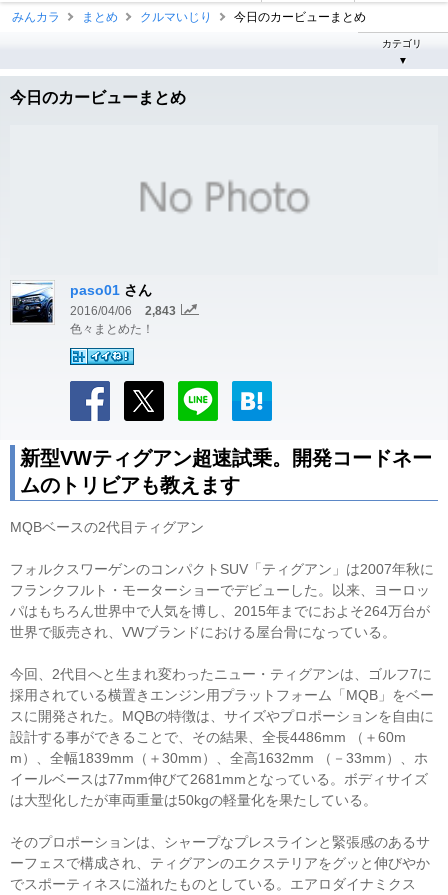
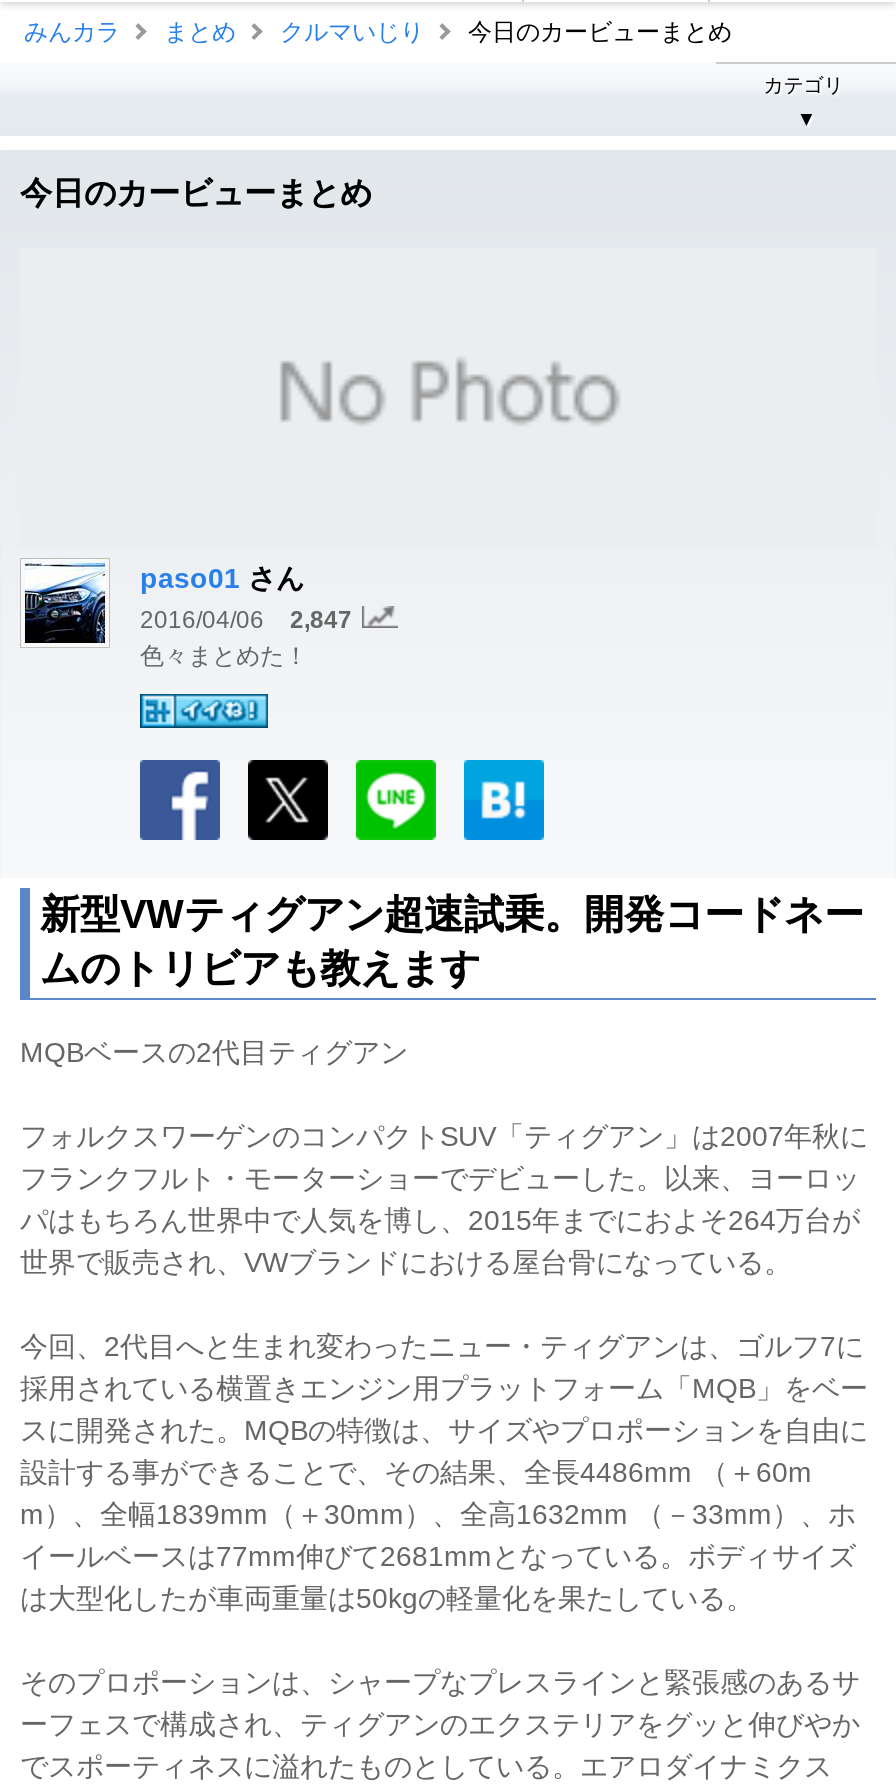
- 2016/04/06 2,843
+ 2016/04/06 2,847
